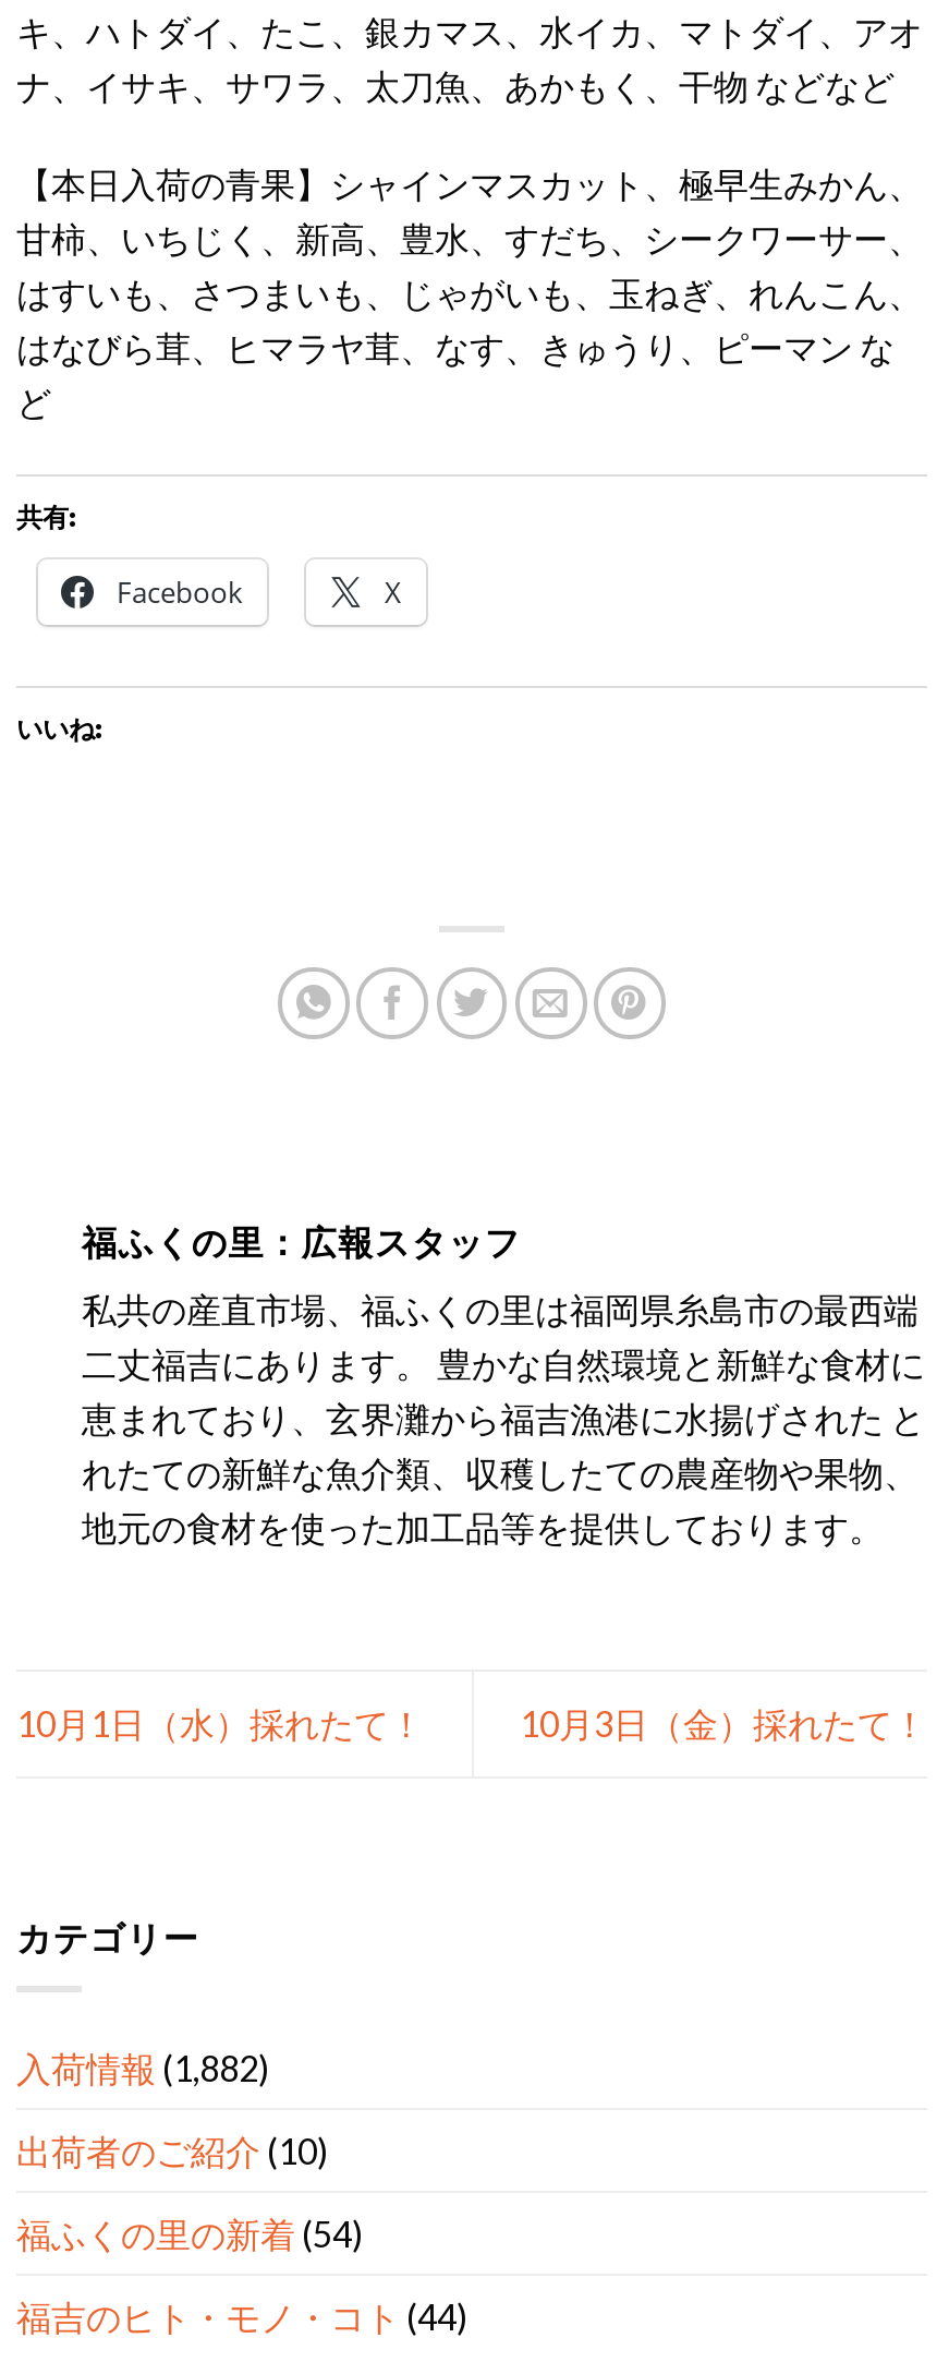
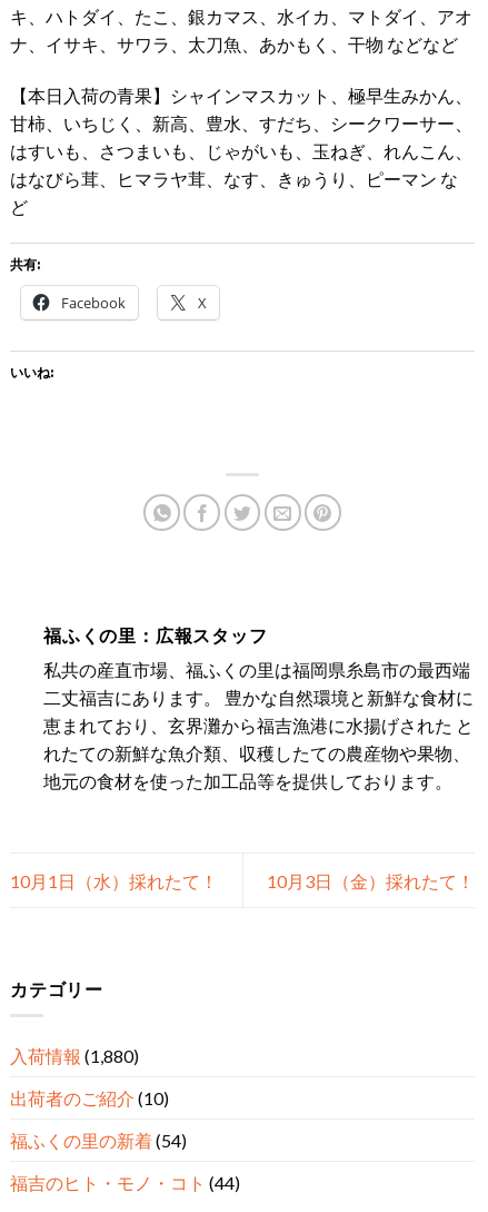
- 入荷情報(1,882)
+ 入荷情報(1,880)
